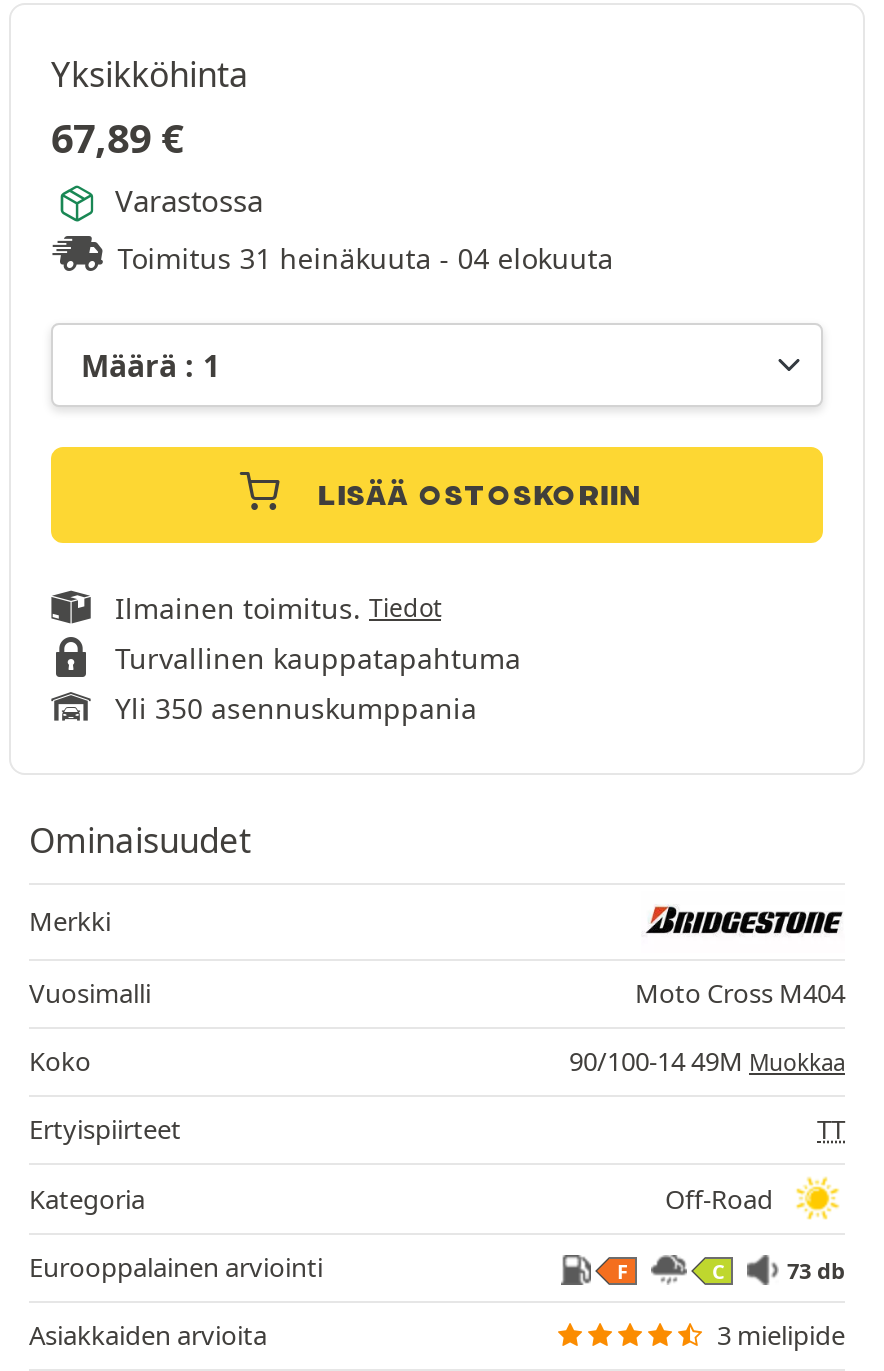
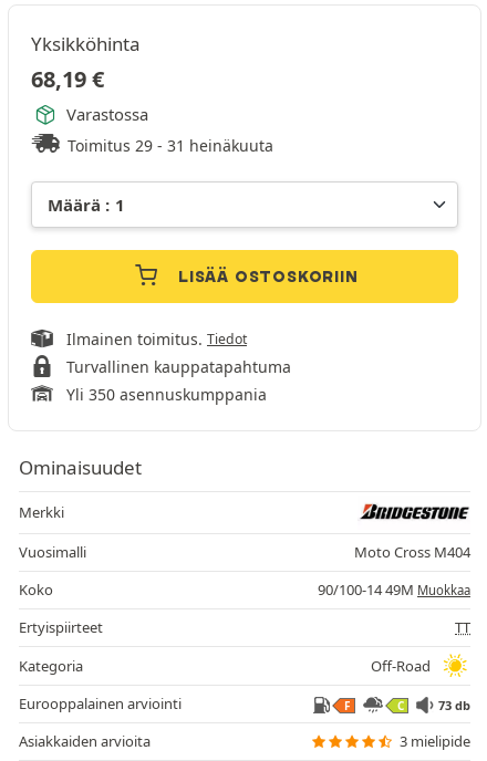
- 67,89 €
+ 68,19 €

- Toimitus 31 heinäkuuta - 04 elokuuta
+ Toimitus 29 - 31 heinäkuuta
